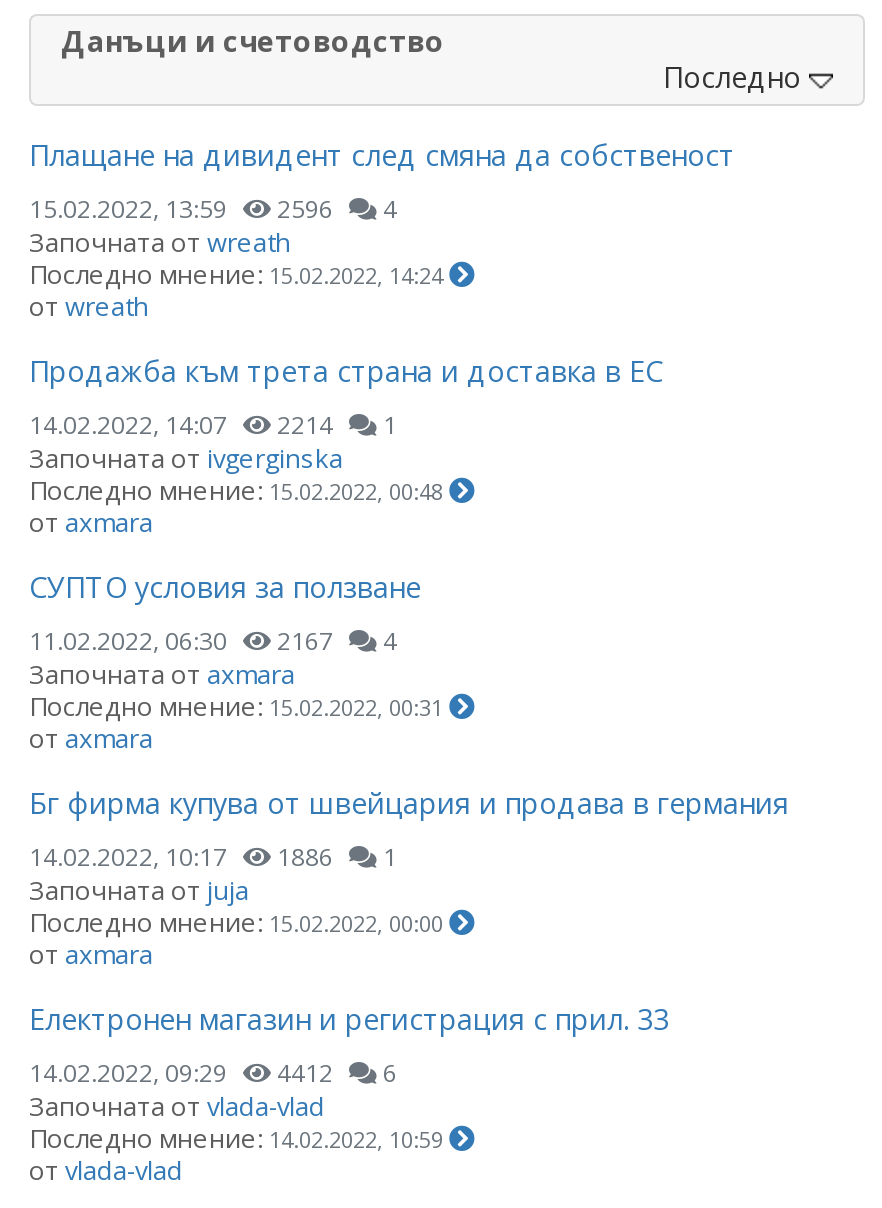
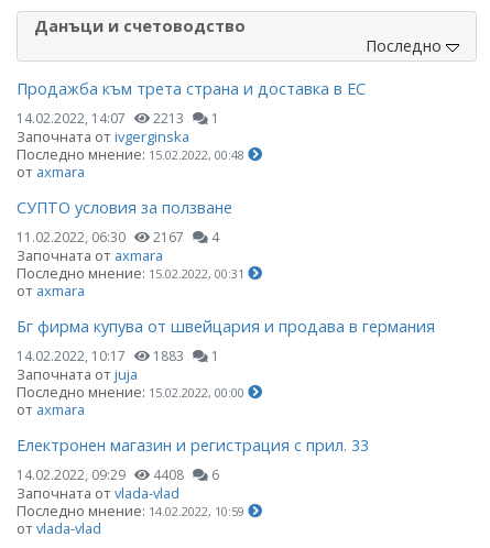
- Плащане на дивидент след смяна да собственост
- 15.02.2022, 13:59
- 2596
- 4
- Започната от wreath
- Последно мнение: 15.02.2022, 14:24
- от wreath

- 14.02.2022, 14:07 2214 1
+ 14.02.2022, 14:07 2213 1

- 14.02.2022, 10:17 1886 1
+ 14.02.2022, 10:17 1883 1

- 14.02.2022, 09:29 4412 6
+ 14.02.2022, 09:29 4408 6
